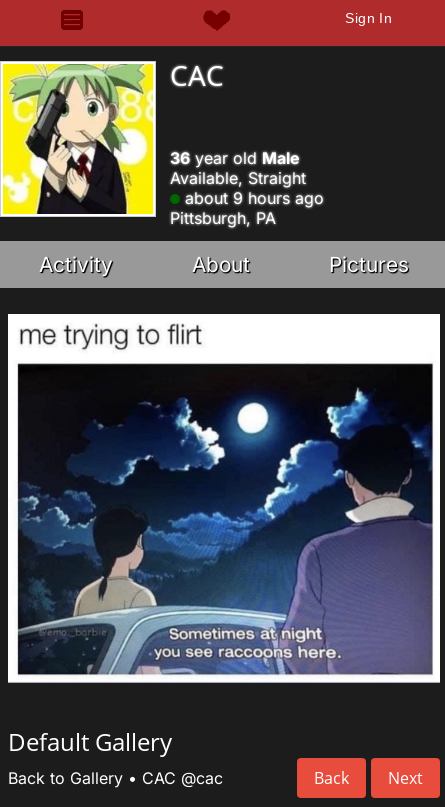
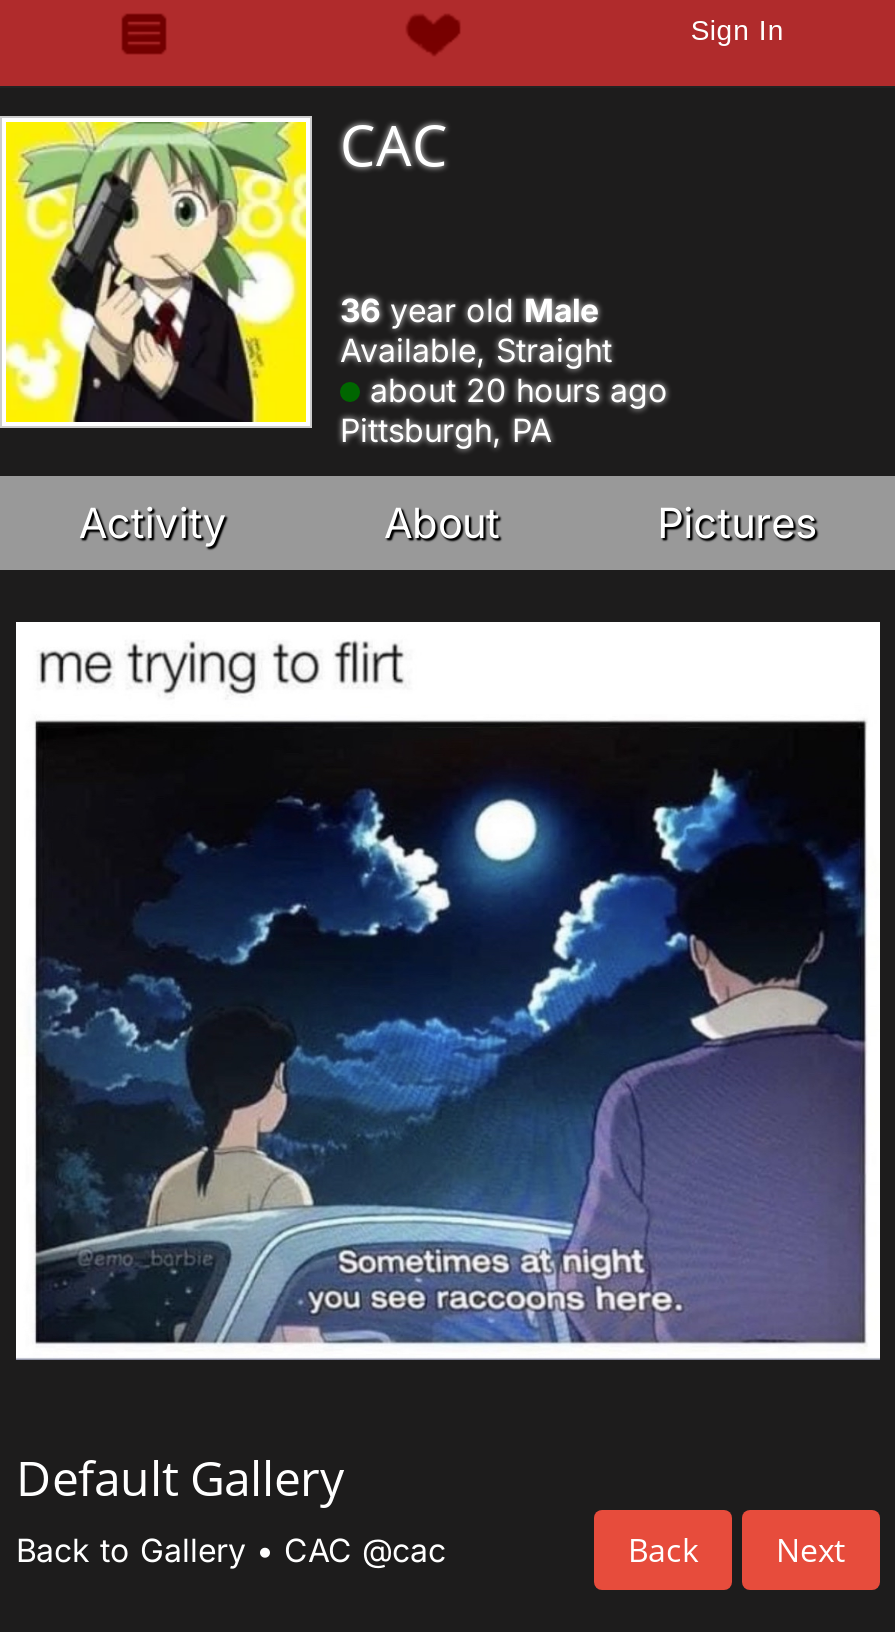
- about 9 hours ago
+ about 20 hours ago
